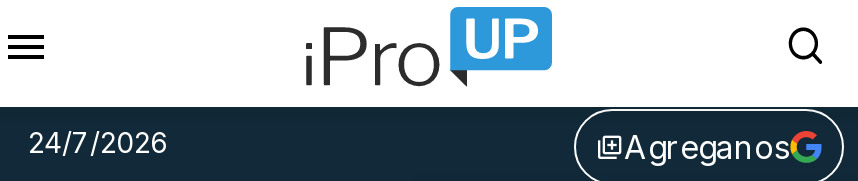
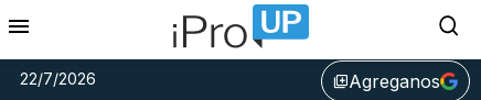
- 24/7/2026
+ 22/7/2026
